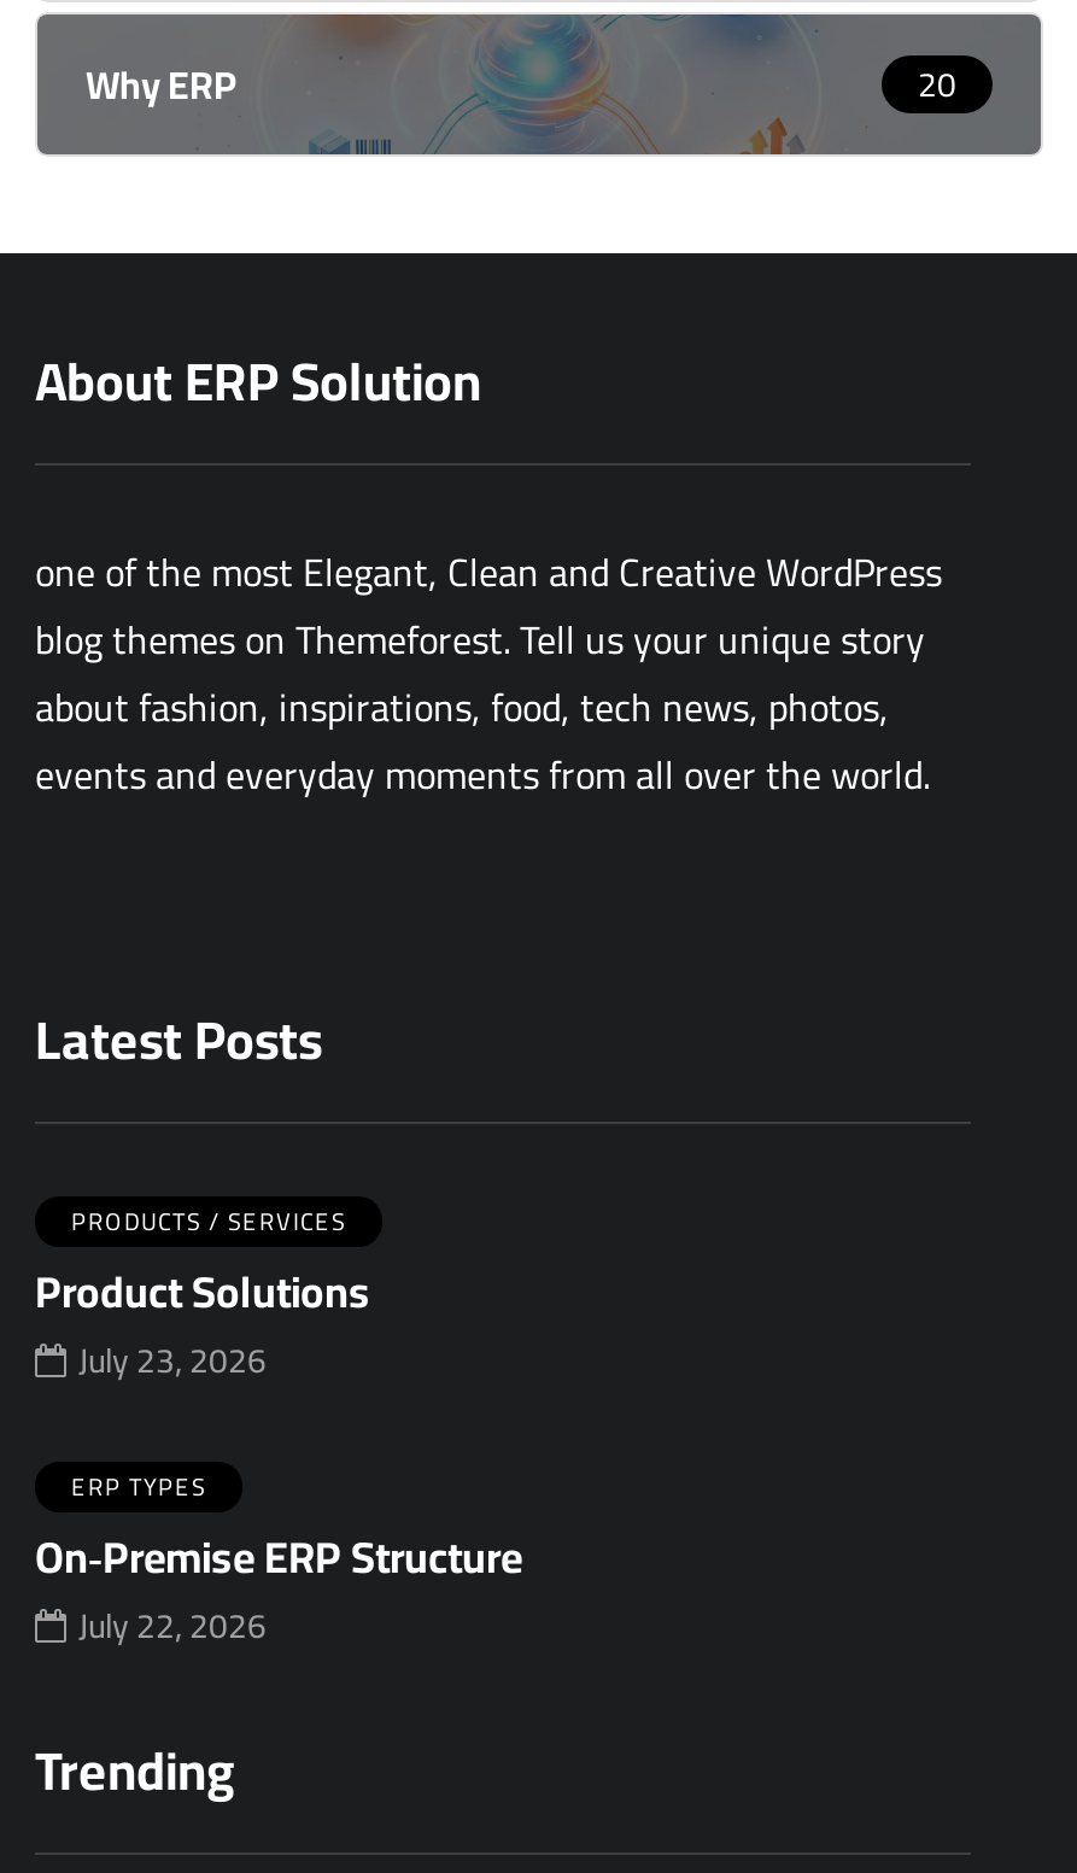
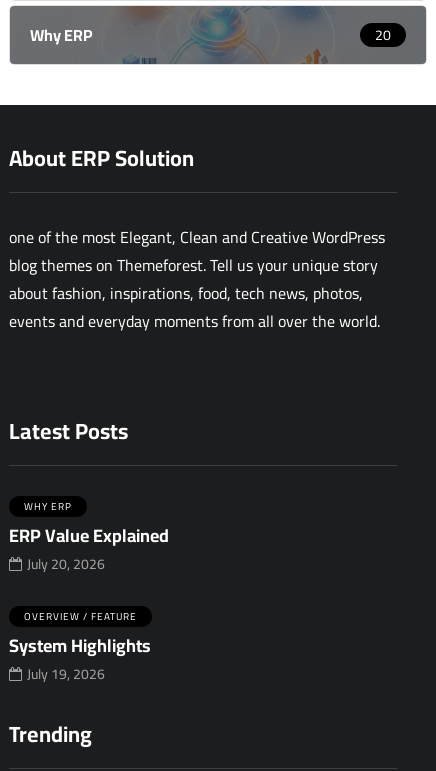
- PRODUCTS / SERVICES
- Product Solutions
- July 23, 2026
+ WHY ERP
+ ERP Value Explained
+ July 20, 2026

- ERP TYPES
- On‑Premise ERP Structure
- July 22, 2026
+ OVERVIEW / FEATURE
+ System Highlights
+ July 19, 2026
